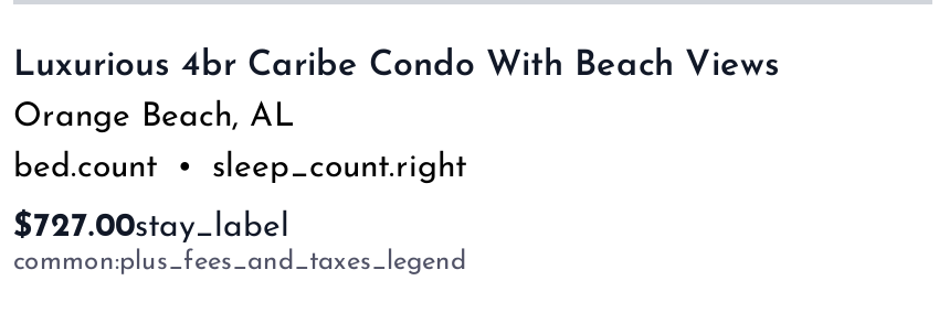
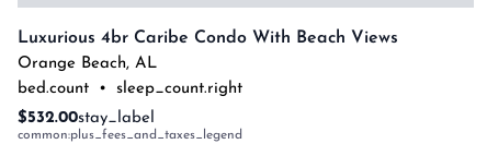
- $727.00stay_label
+ $532.00stay_label
